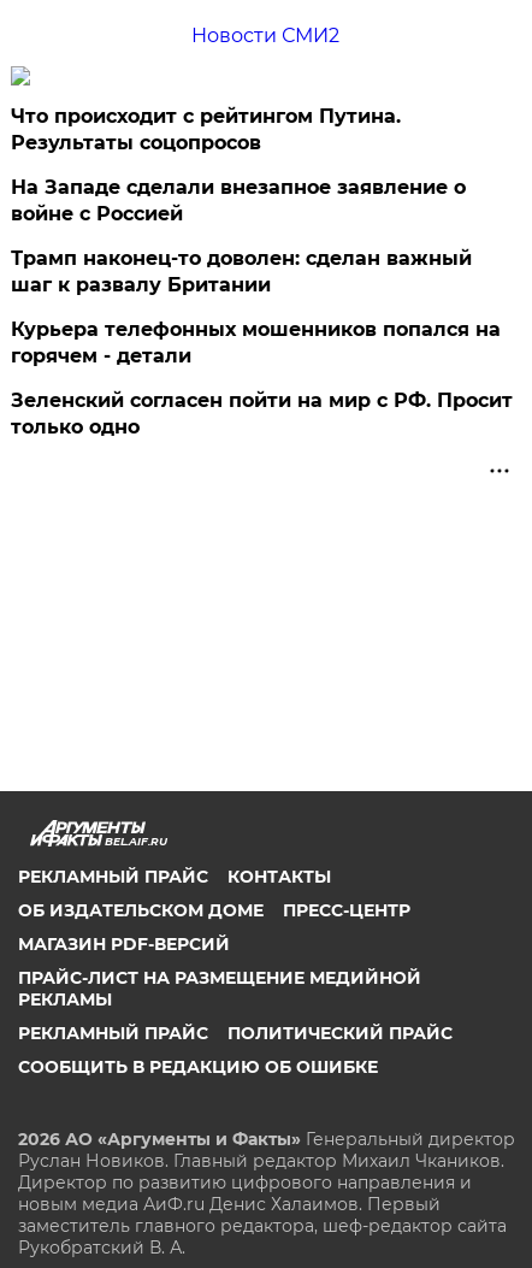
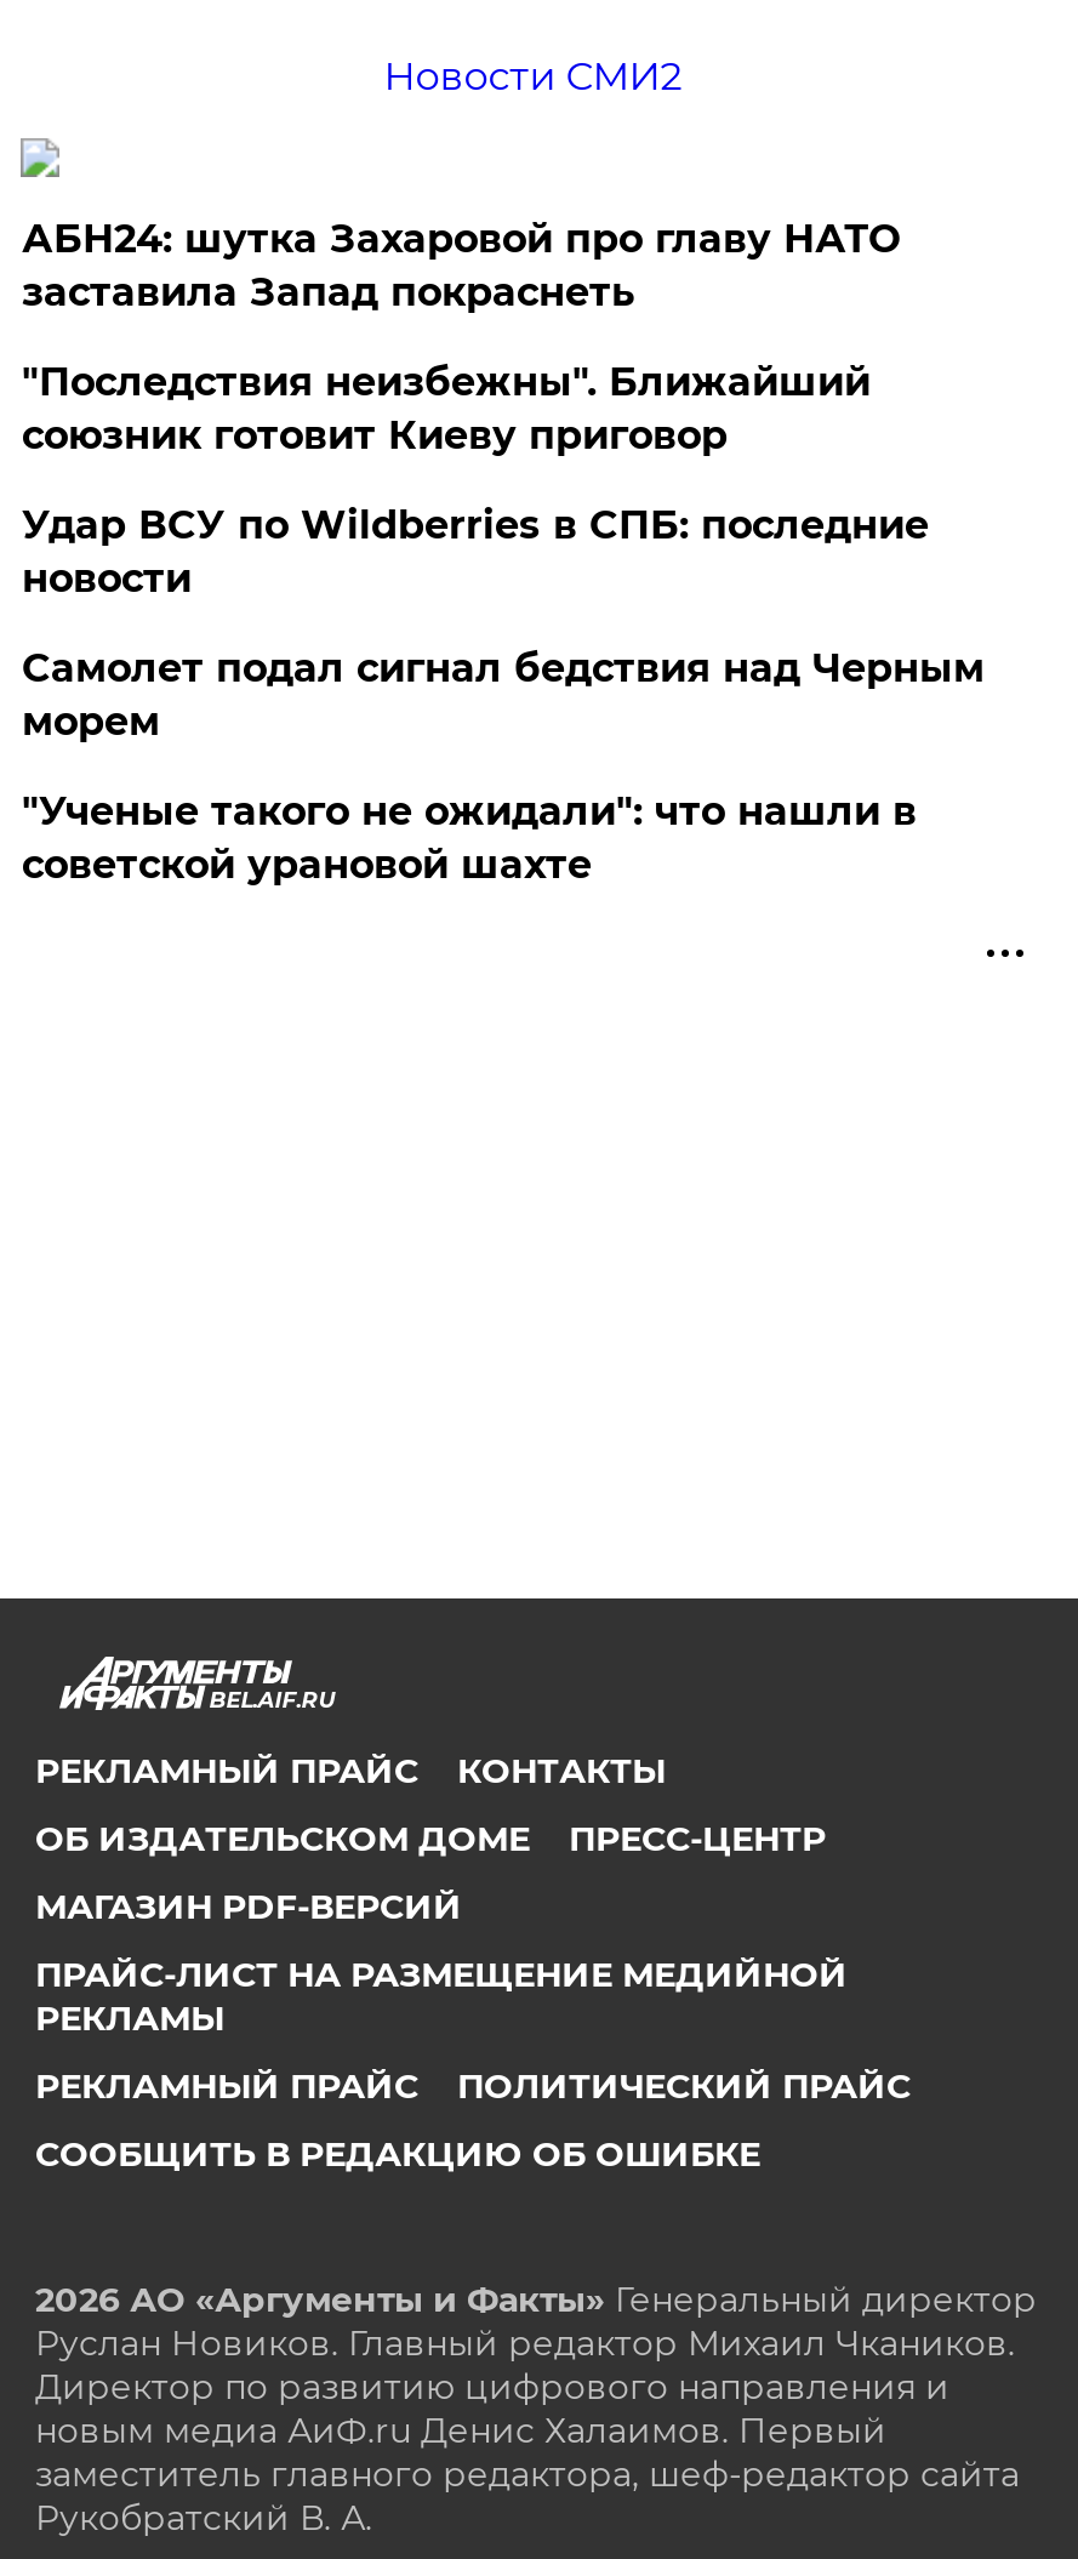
- Что происходит с рейтингом Путина.
- Результаты соцопросов
+ АБН24: шутка Захаровой про главу НАТО
+ заставила Запад покраснеть

- На Западе сделали внезапное заявление о
- войне с Россией
+ "Последствия неизбежны". Ближайший
+ союзник готовит Киеву приговор

- Трамп наконец-то доволен: сделан важный
- шаг к развалу Британии
+ Удар ВСУ по Wildberries в СПБ: последние
+ новости

- Курьера телефонных мошенников попался на
- горячем - детали
+ Самолет подал сигнал бедствия над Черным
+ морем

- Зеленский согласен пойти на мир с РФ. Просит
- только одно
+ "Ученые такого не ожидали": что нашли в
+ советской урановой шахте
